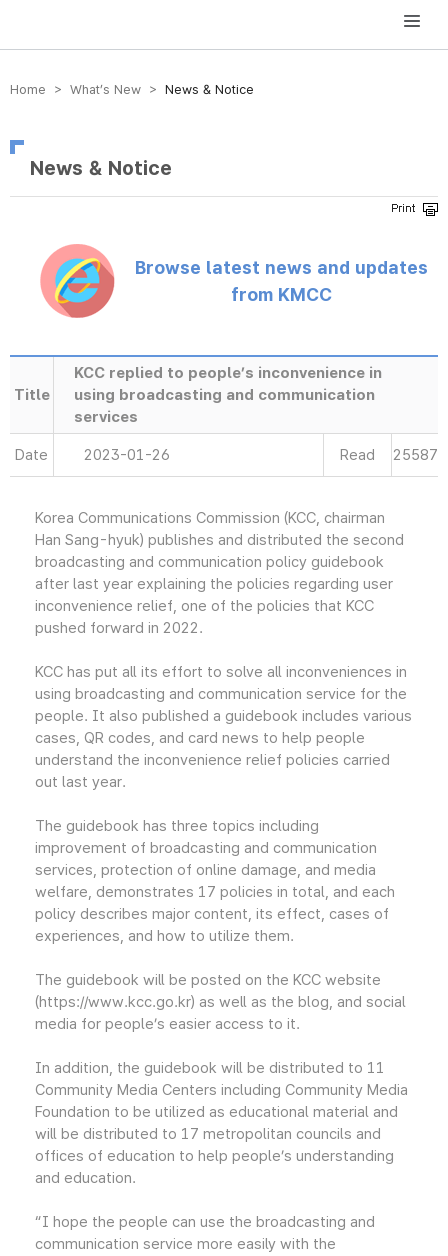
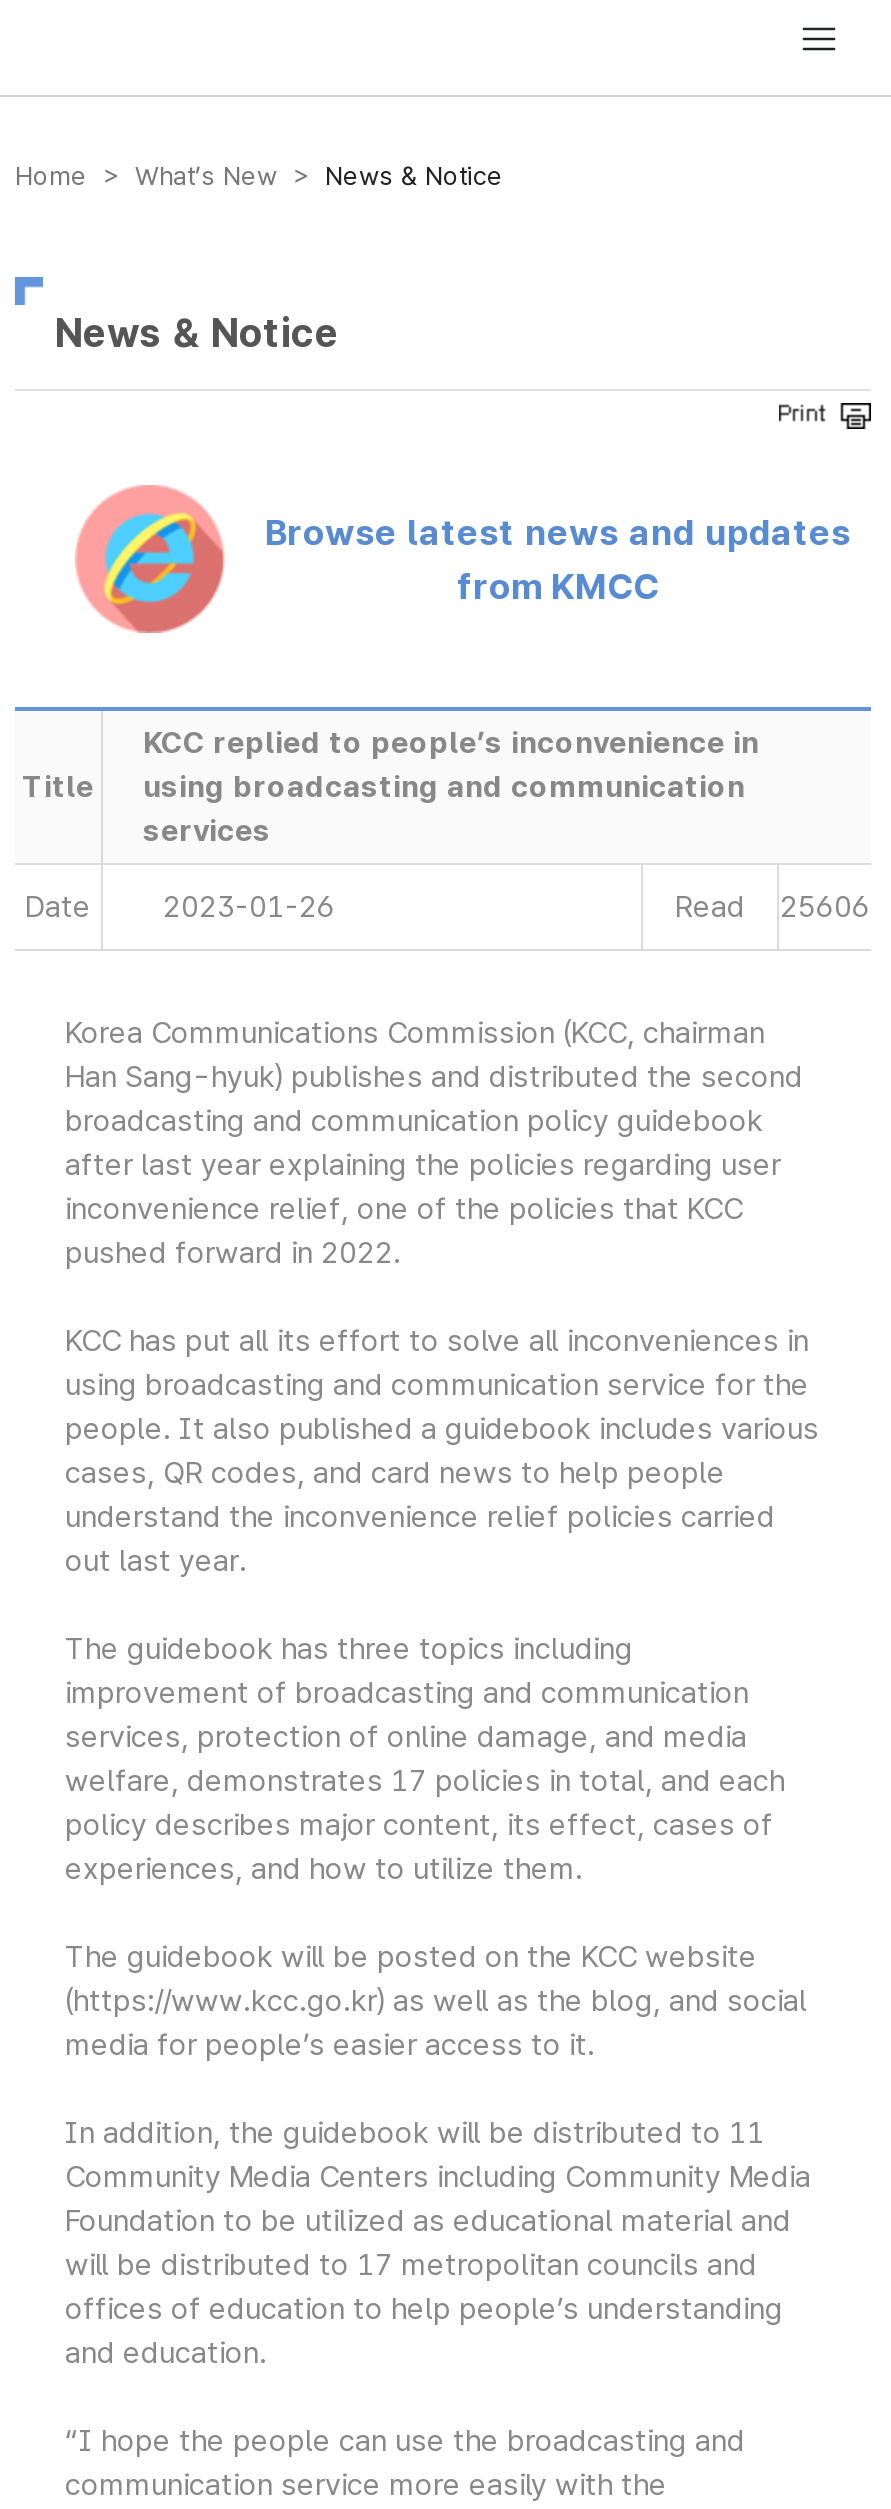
- Read 25587
+ Read 25606
